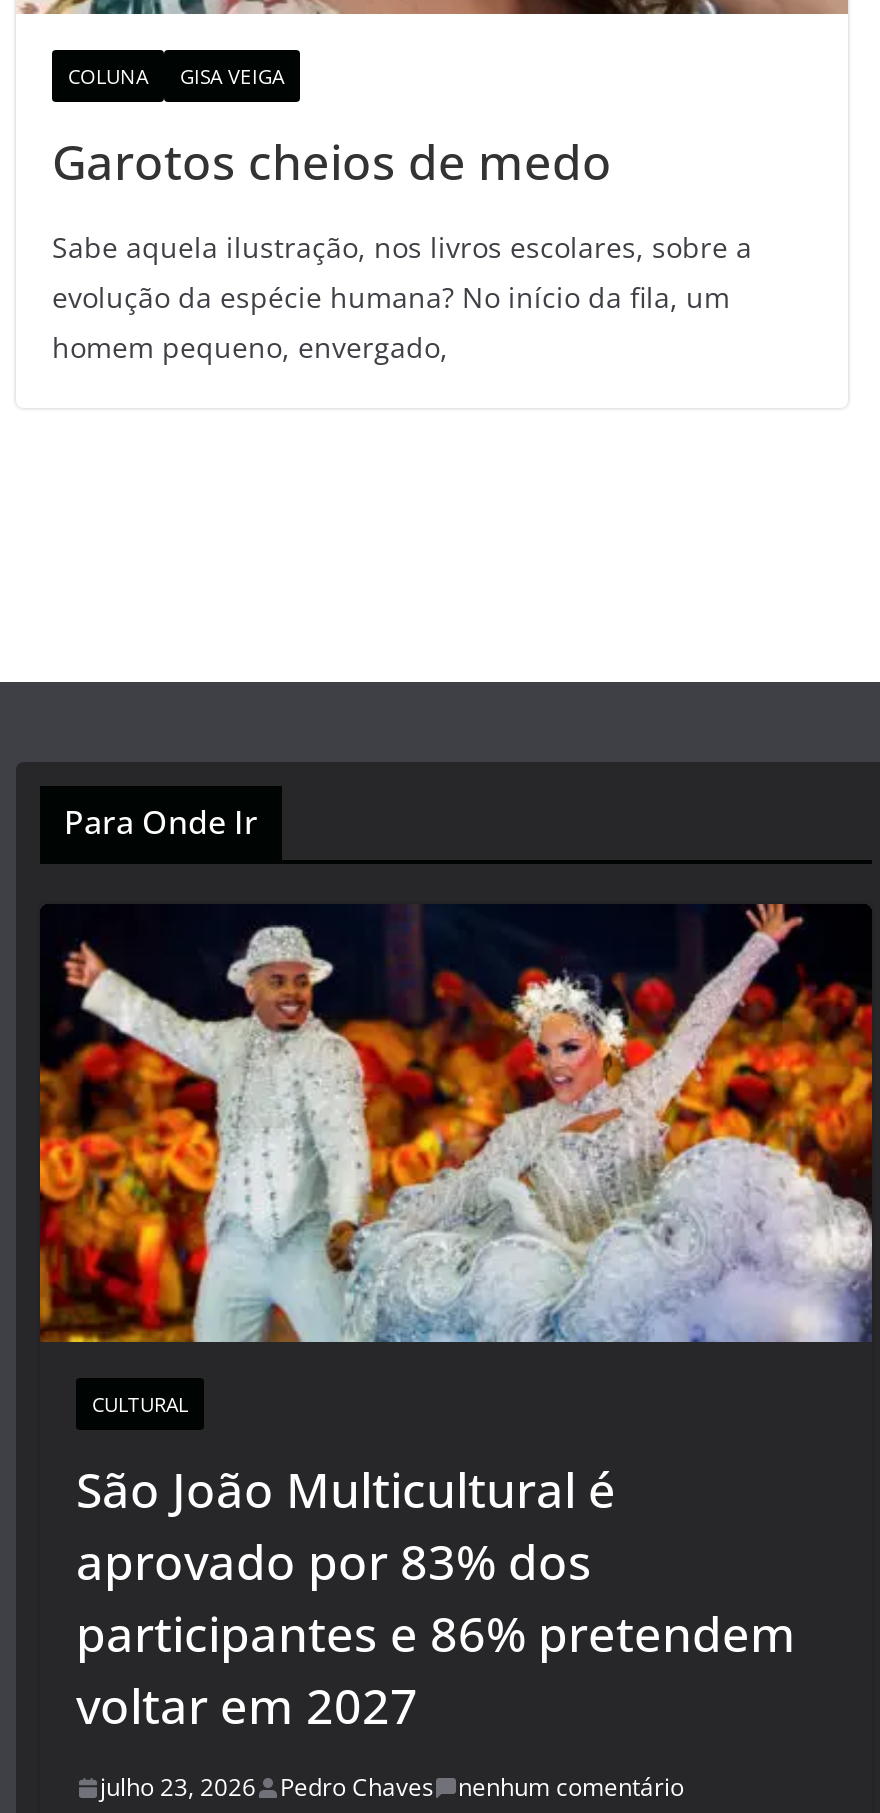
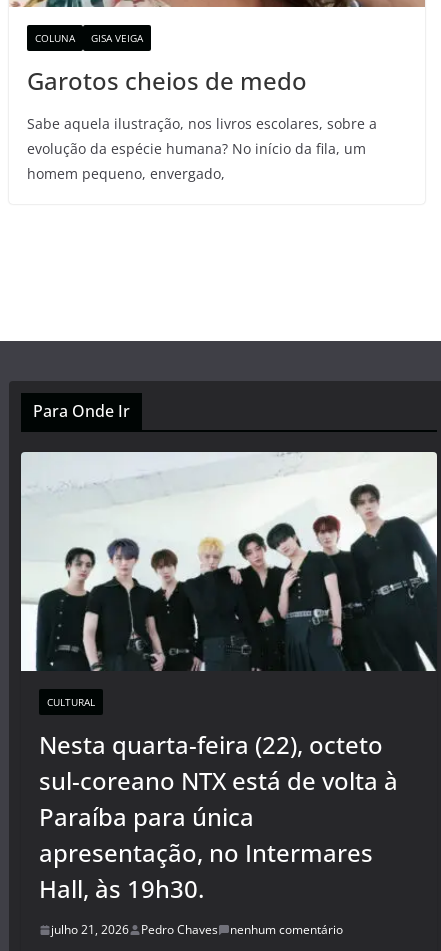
- [image]
+ [image]

- São João Multicultural é
- aprovado por 83% dos
- participantes e 86% pretendem
- voltar em 2027
+ Nesta quarta-feira (22), octeto
+ sul-coreano NTX está de volta à
+ Paraíba para única
+ apresentação, no Intermares
+ Hall, às 19h30.

- julho 23, 2026 Pedro Chaves nenhum comentário
+ julho 21, 2026 Pedro Chaves nenhum comentário
